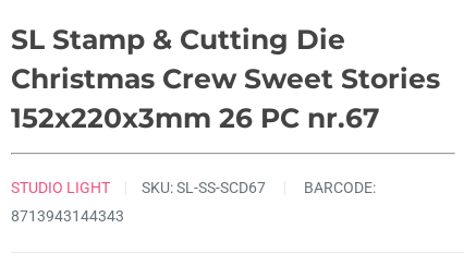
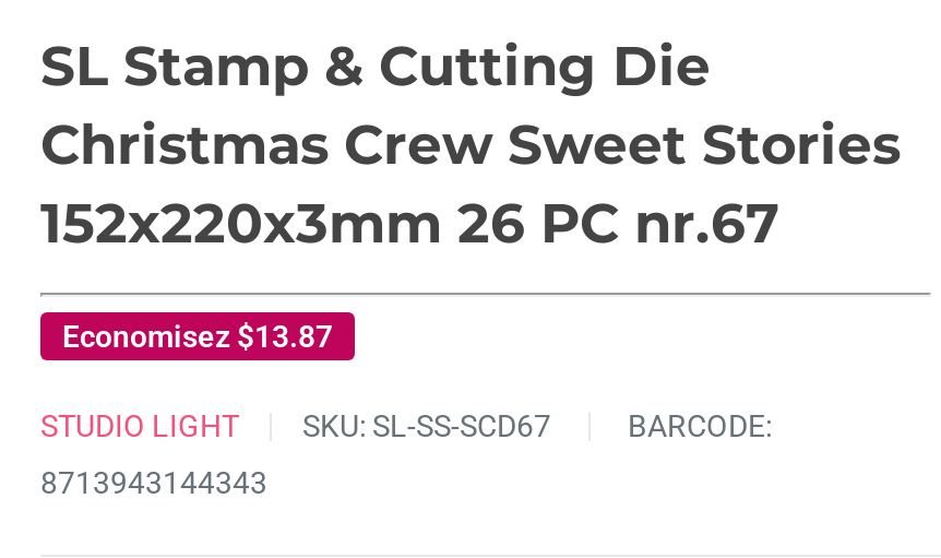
+ Economisez $13.87
